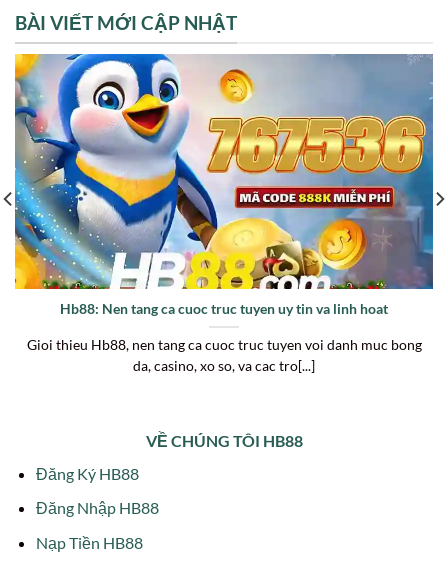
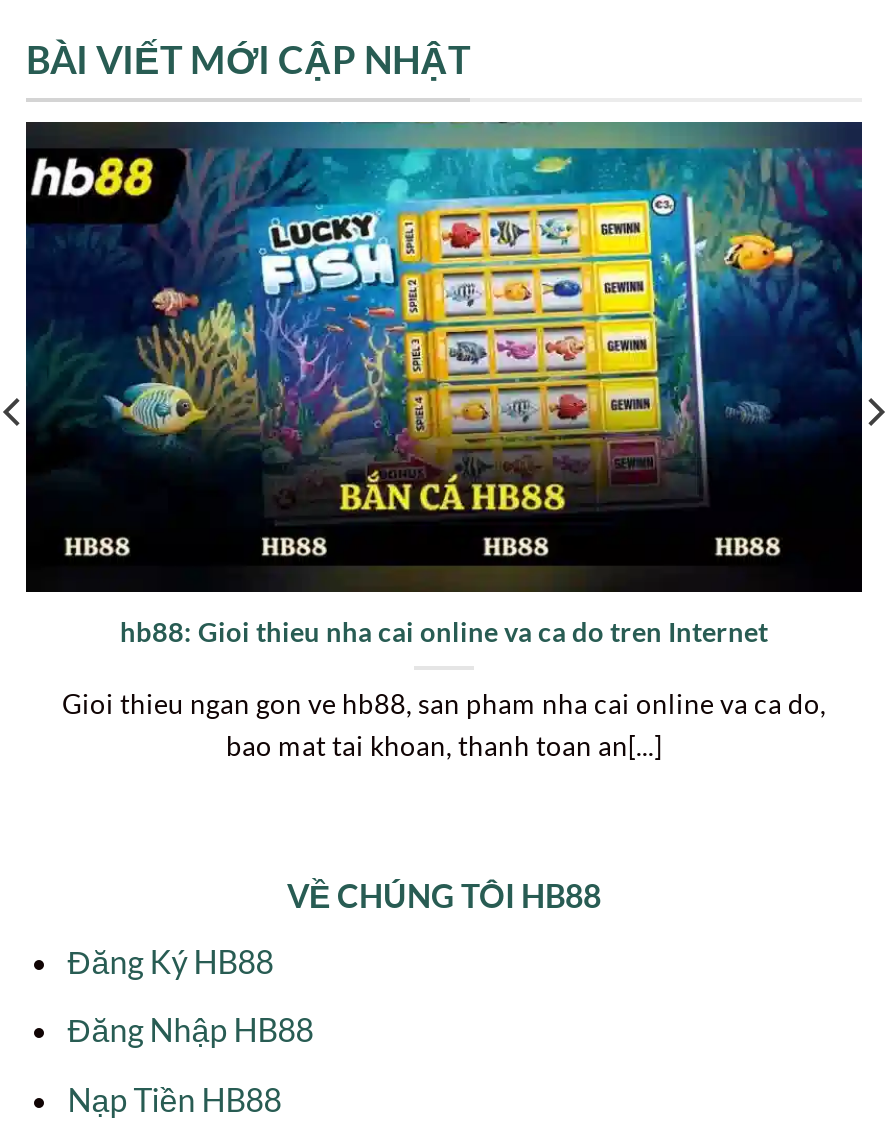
- [image]
- Hb88: Nen tang ca cuoc truc tuyen uy tin va linh hoat
+ [image]
+ hb88: Gioi thieu nha cai online va ca do tren Internet

- Gioi thieu Hb88, nen tang ca cuoc truc tuyen voi danh muc bong
- da, casino, xo so, va cac tro[...]
+ Gioi thieu ngan gon ve hb88, san pham nha cai online va ca do,
+ bao mat tai khoan, thanh toan an[...]
